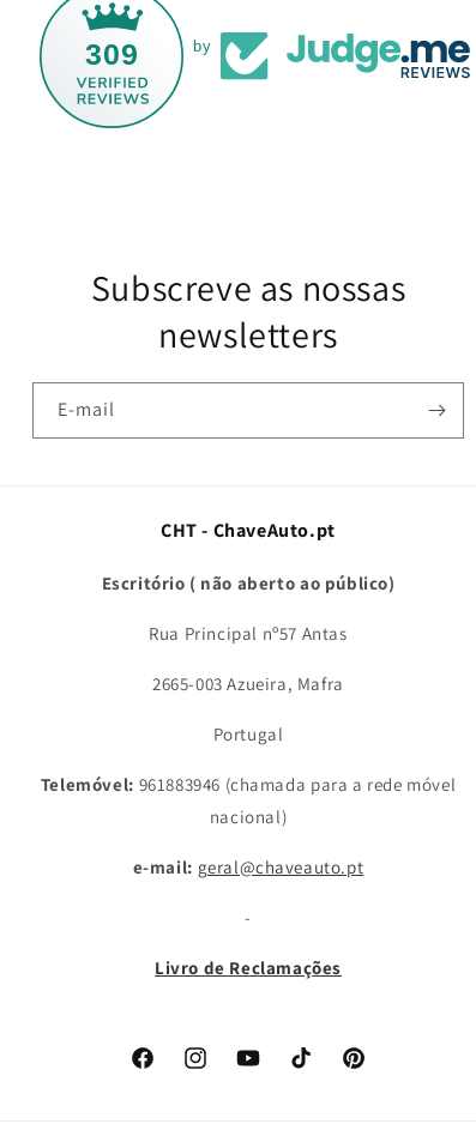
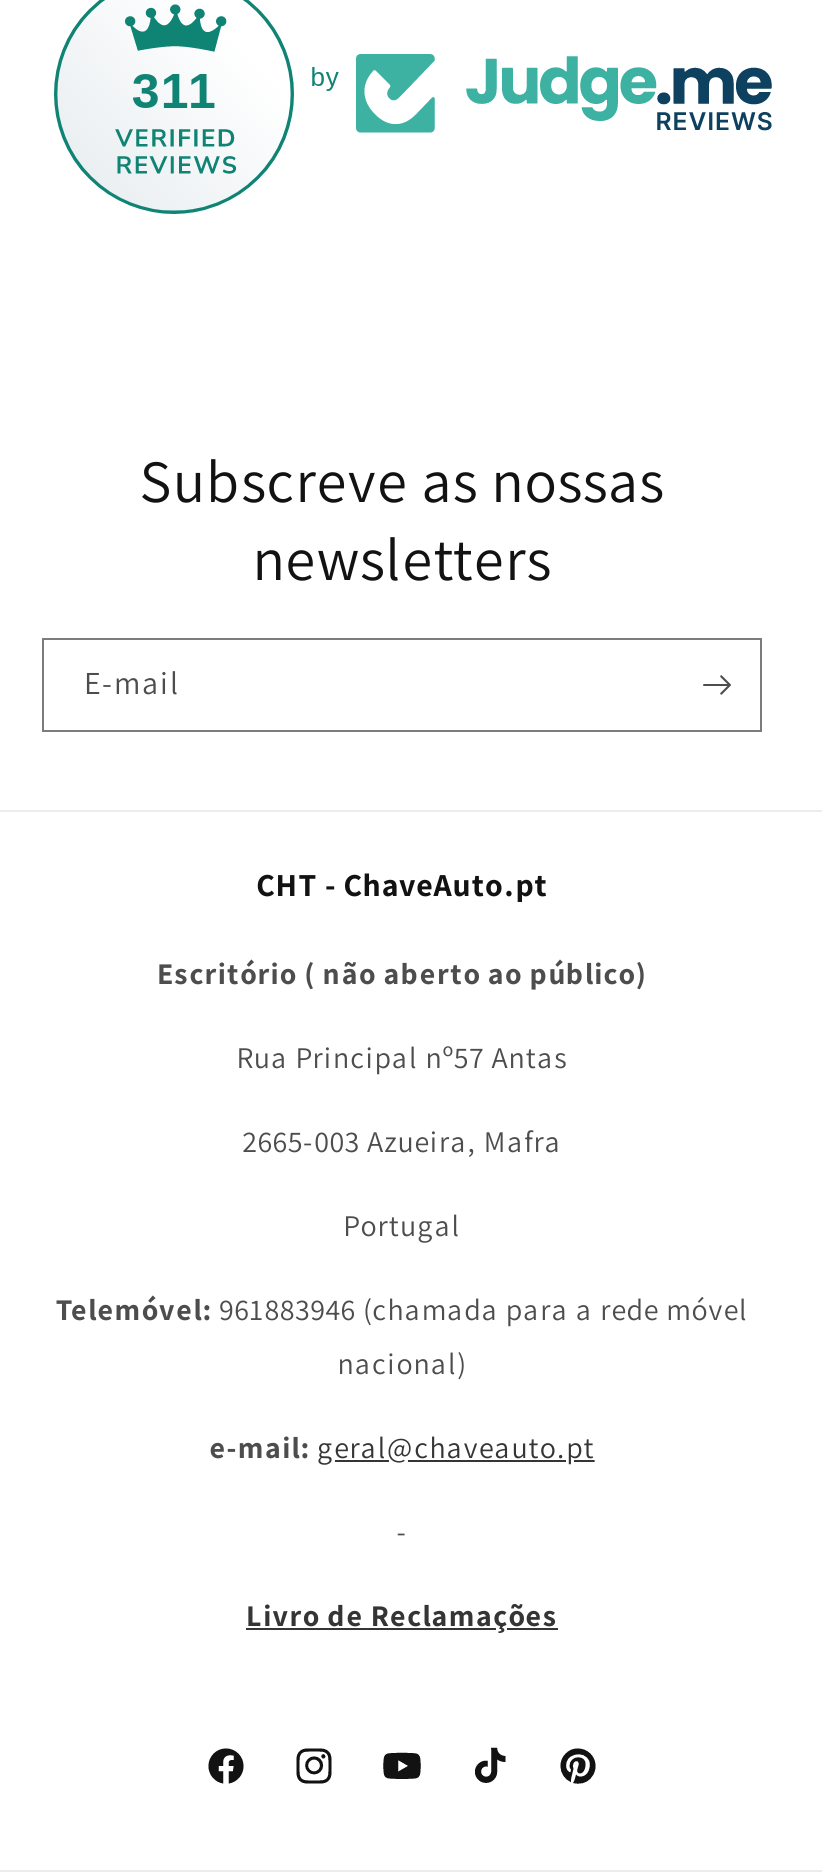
- 309
+ 311
